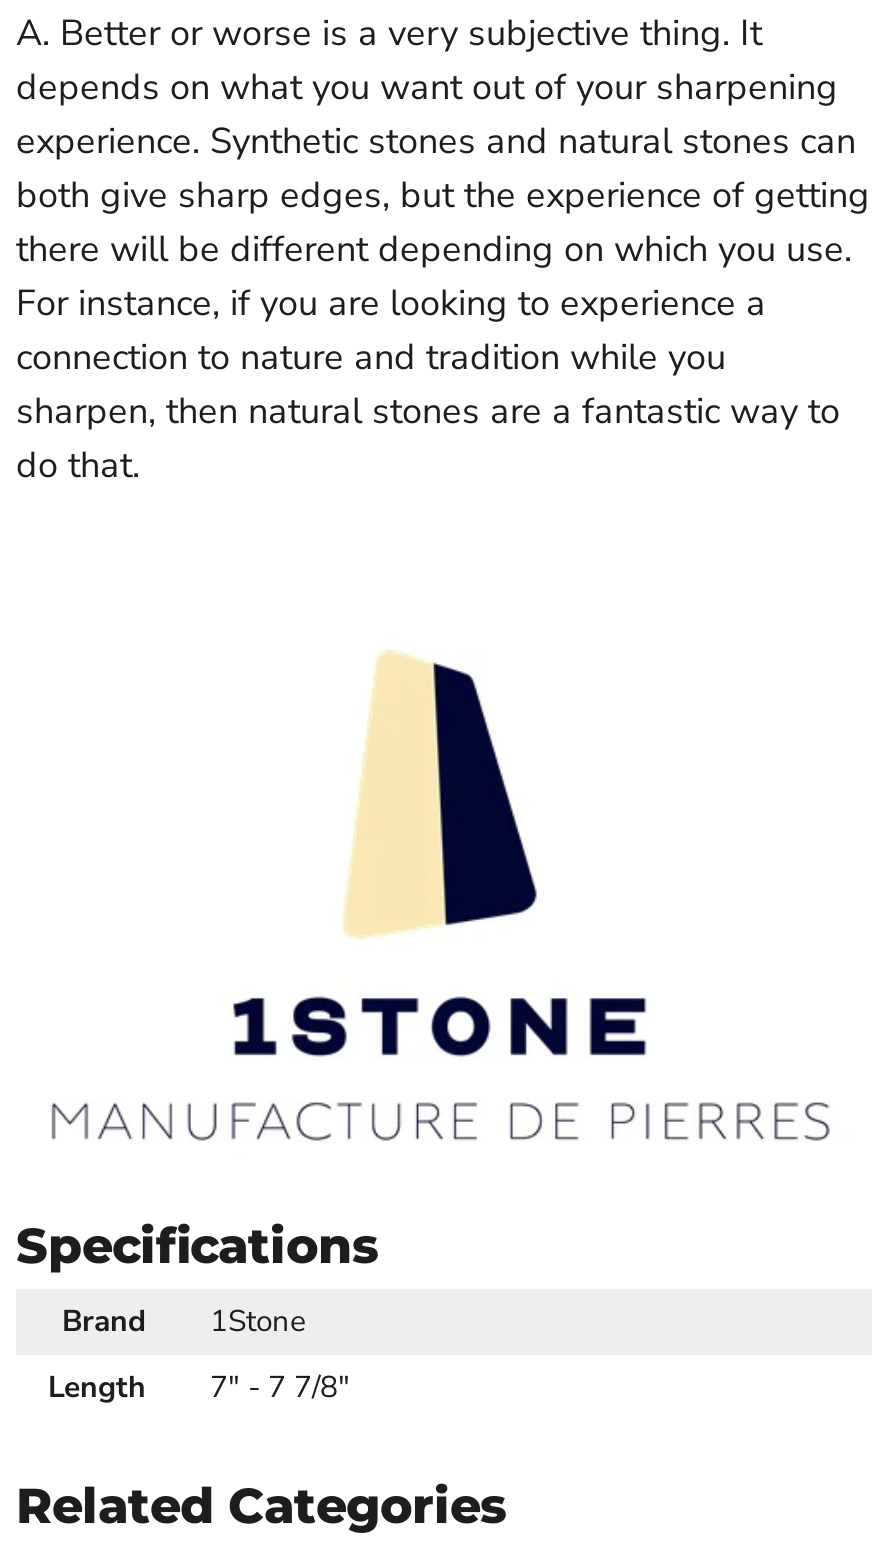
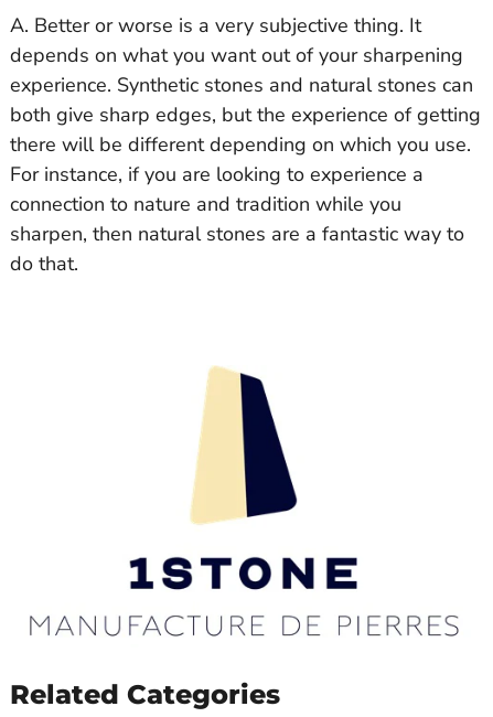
- Specifications
- Brand
- 1Stone
- Length
- 7" - 7 7/8"
